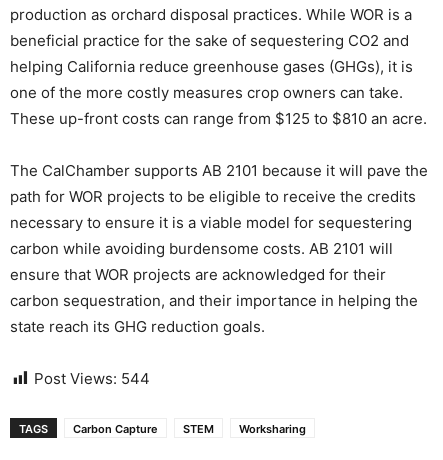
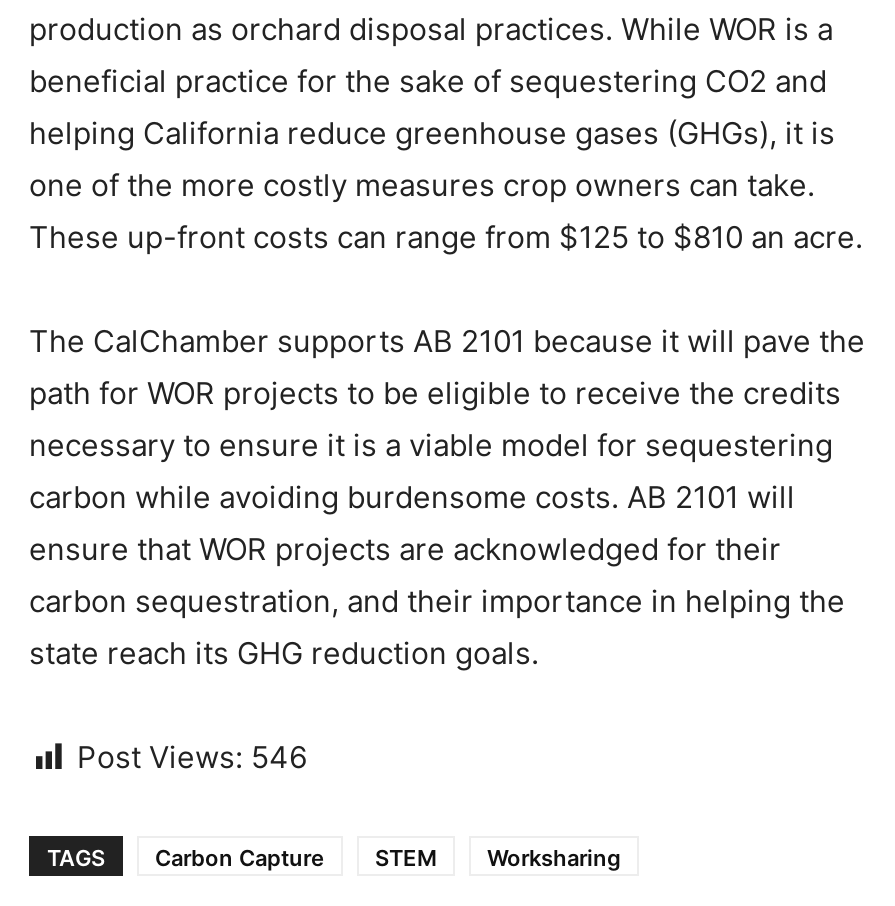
- Post Views: 544
+ Post Views: 546
